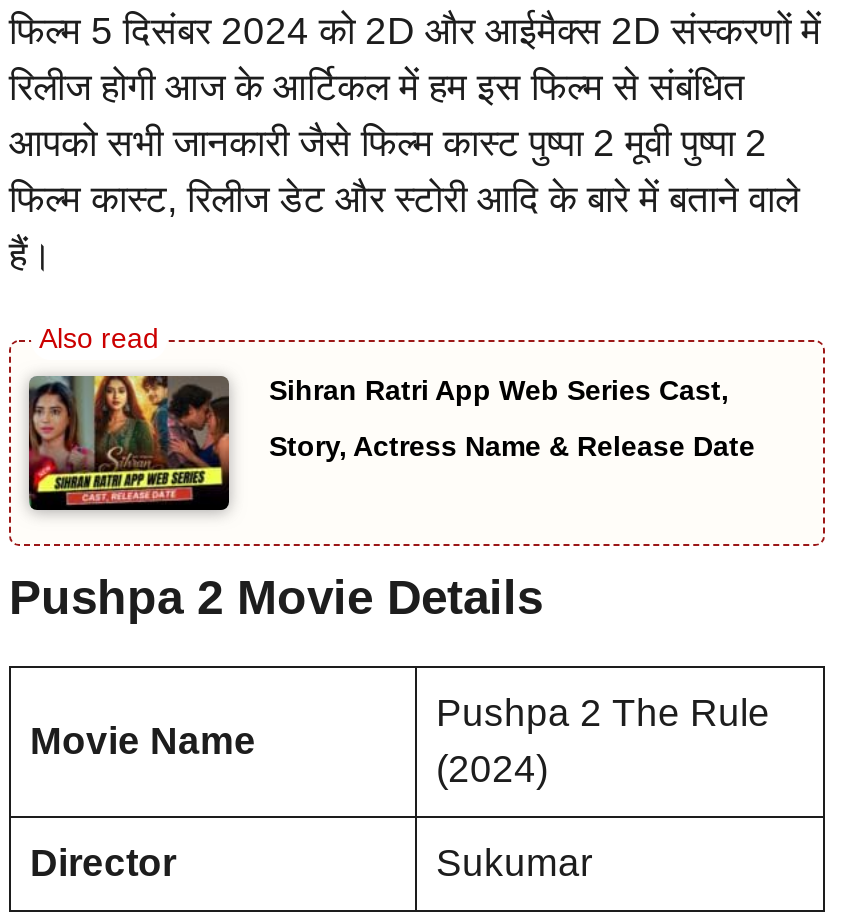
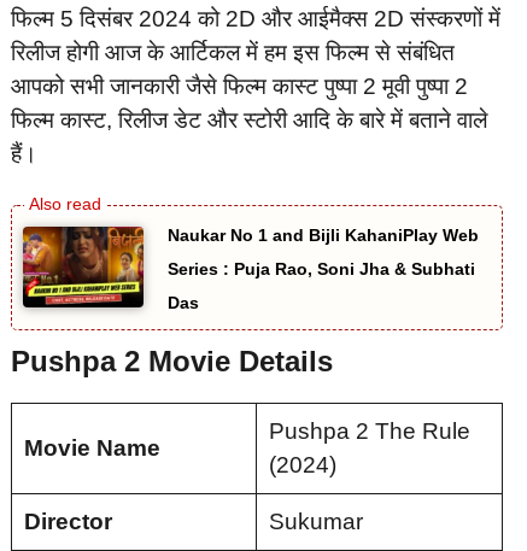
- [image]
- Sihran Ratri App Web Series Cast,
- Story, Actress Name & Release Date
+ [image]
+ Naukar No 1 and Bijli KahaniPlay Web
+ Series : Puja Rao, Soni Jha & Subhati
+ Das
